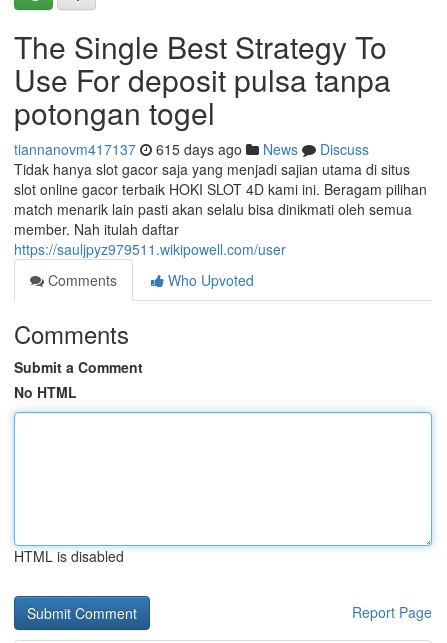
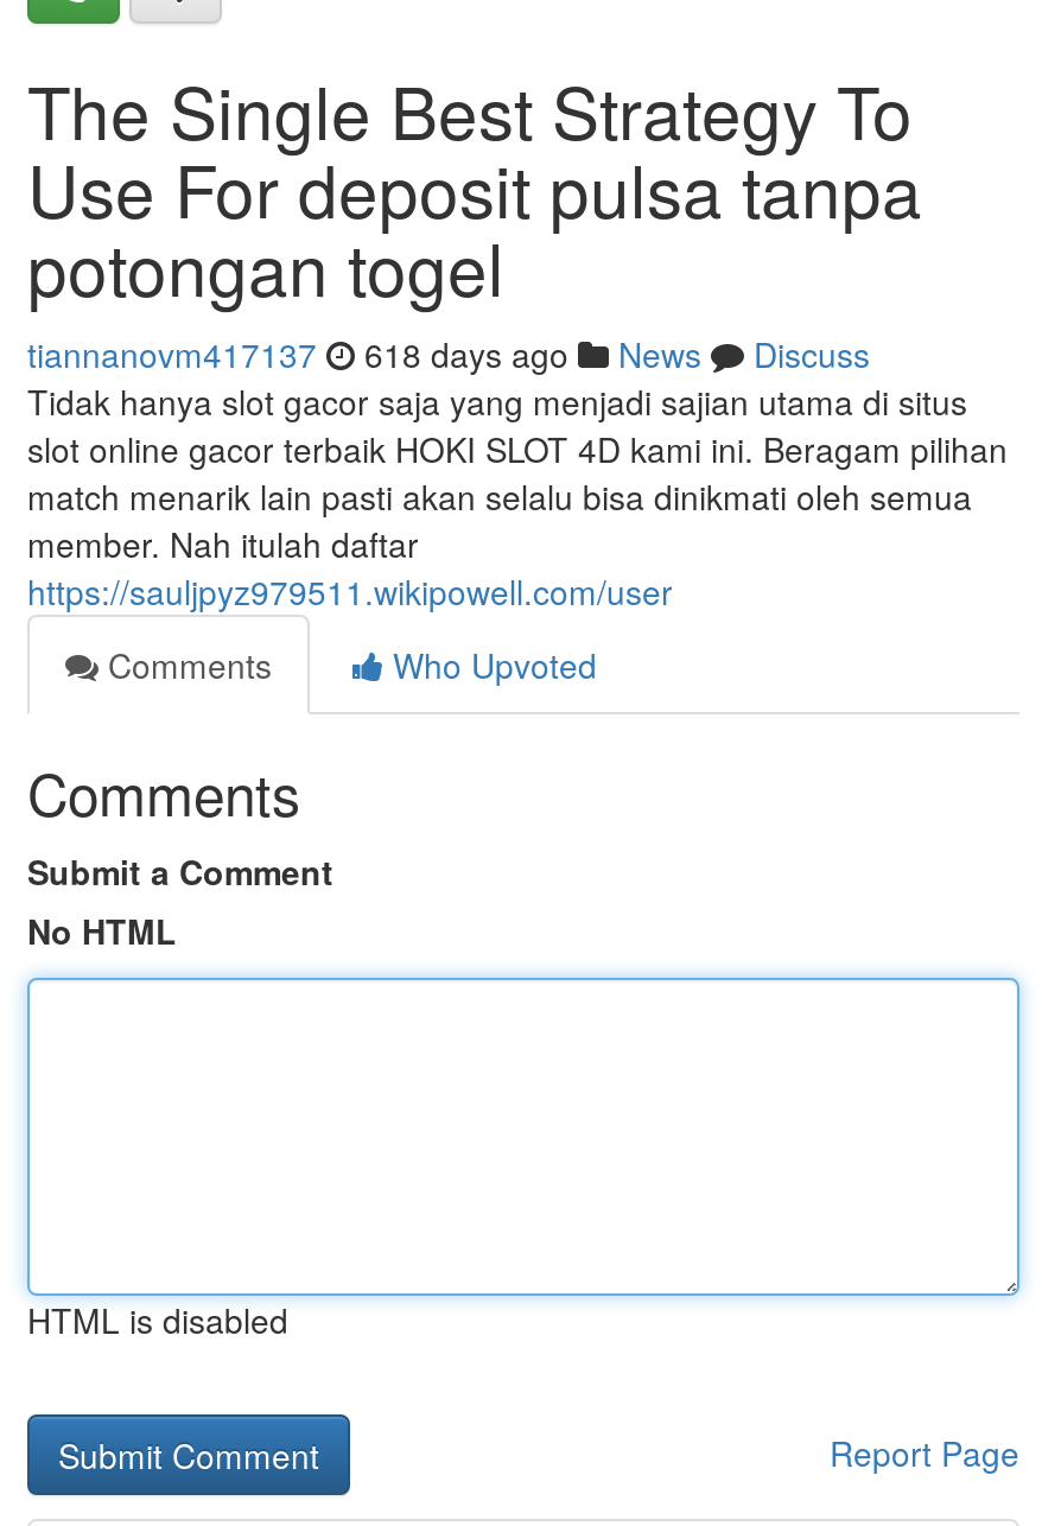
- tiannanovm417137 615 days ago News Discuss
+ tiannanovm417137 618 days ago News Discuss
